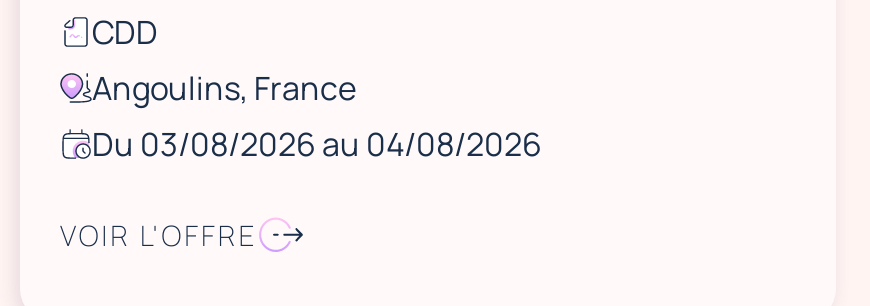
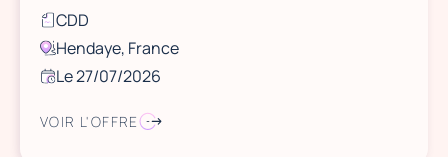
- Angoulins, France
- Du 03/08/2026 au 04/08/2026
+ Hendaye, France
+ Le 27/07/2026
